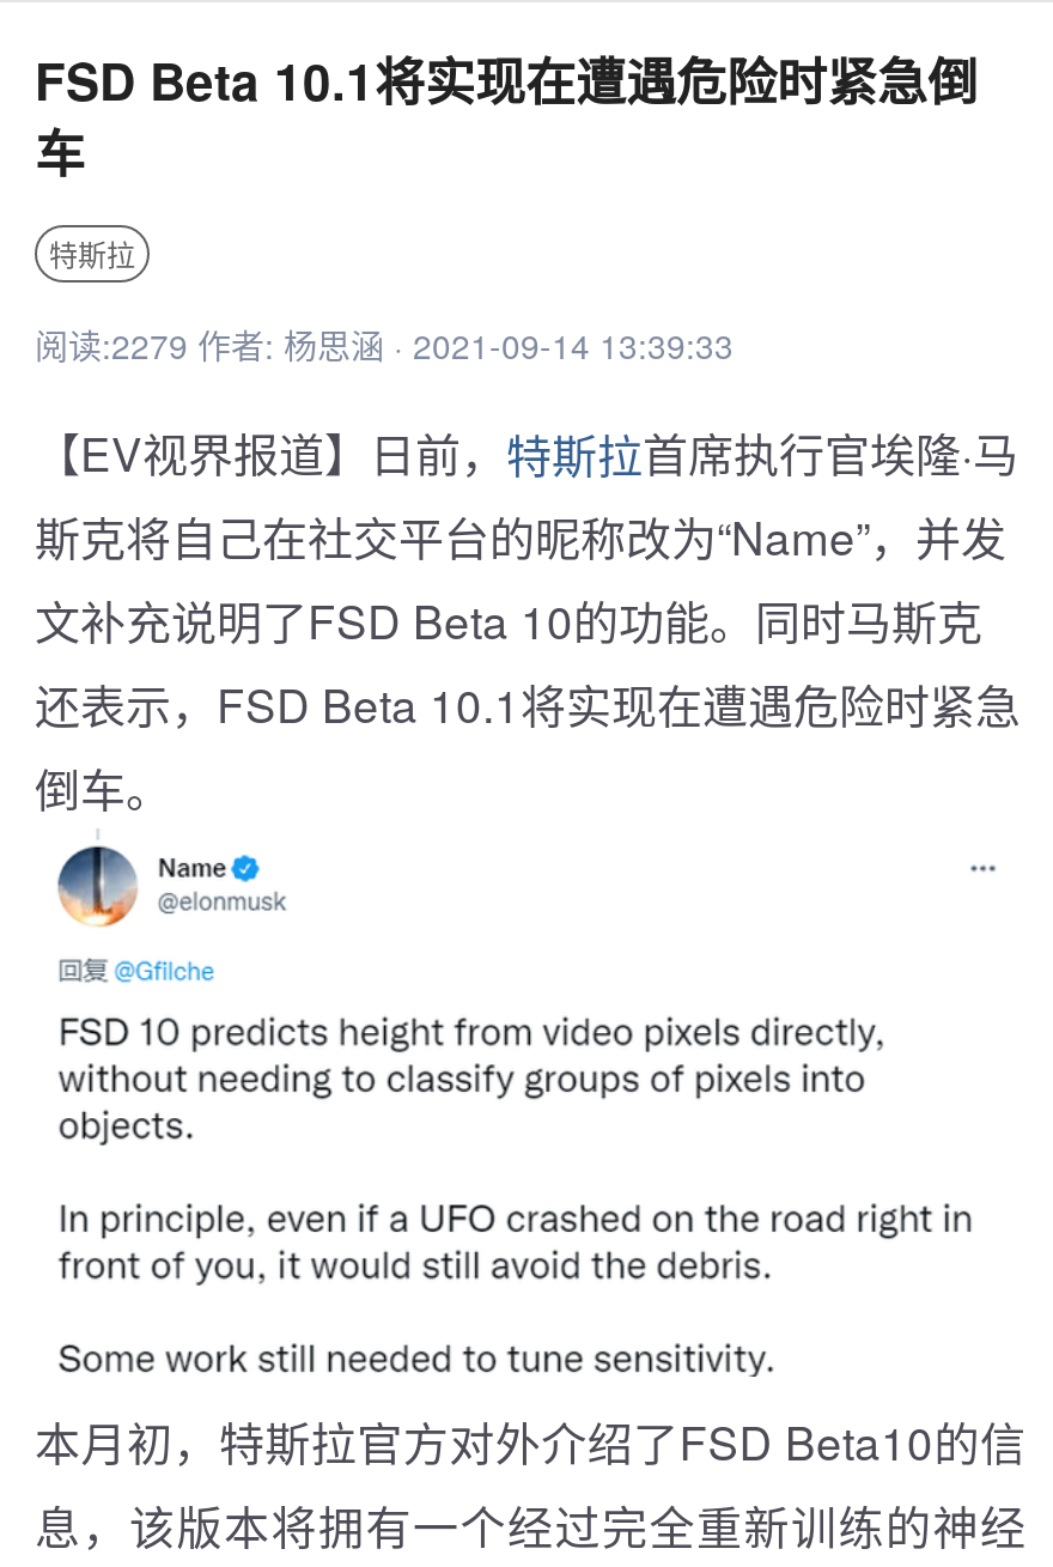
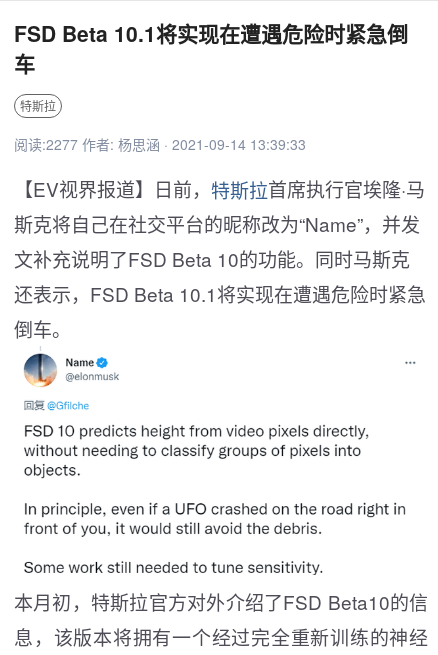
- 阅读:2279 作者: 杨思涵 · 2021-09-14 13:39:33
+ 阅读:2277 作者: 杨思涵 · 2021-09-14 13:39:33
